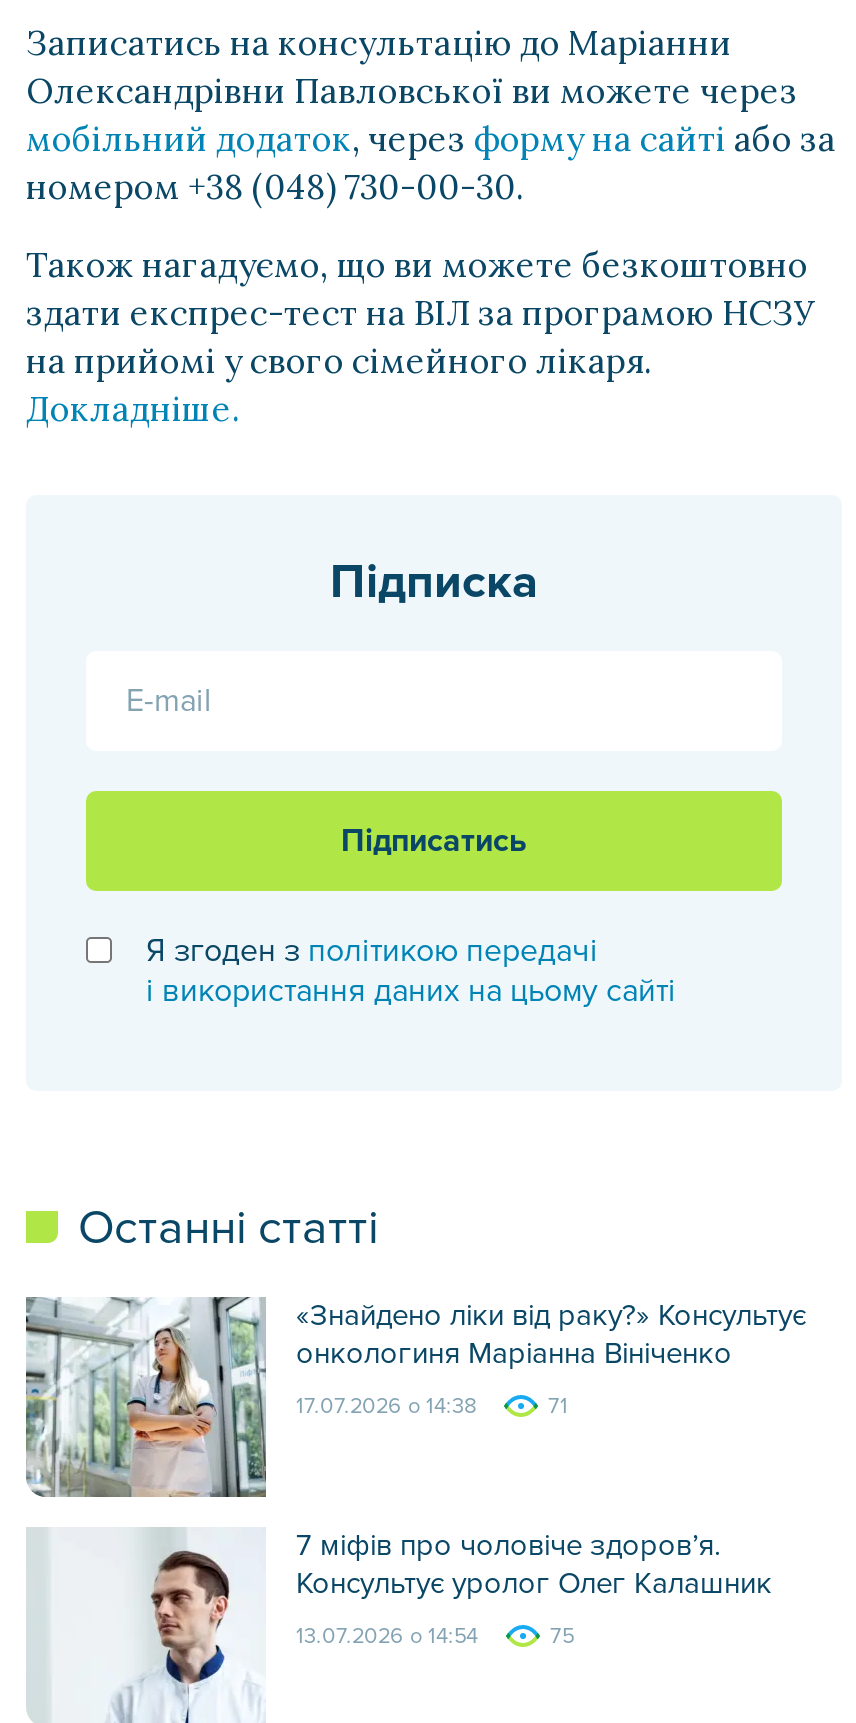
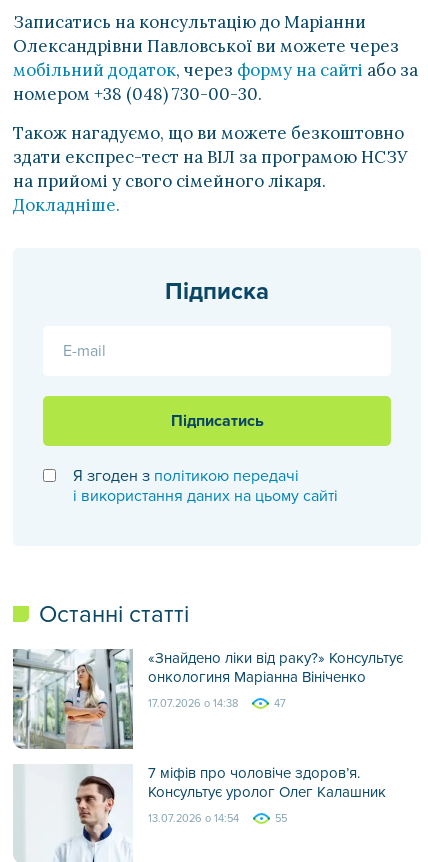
- 71
+ 47

- 75
+ 55
